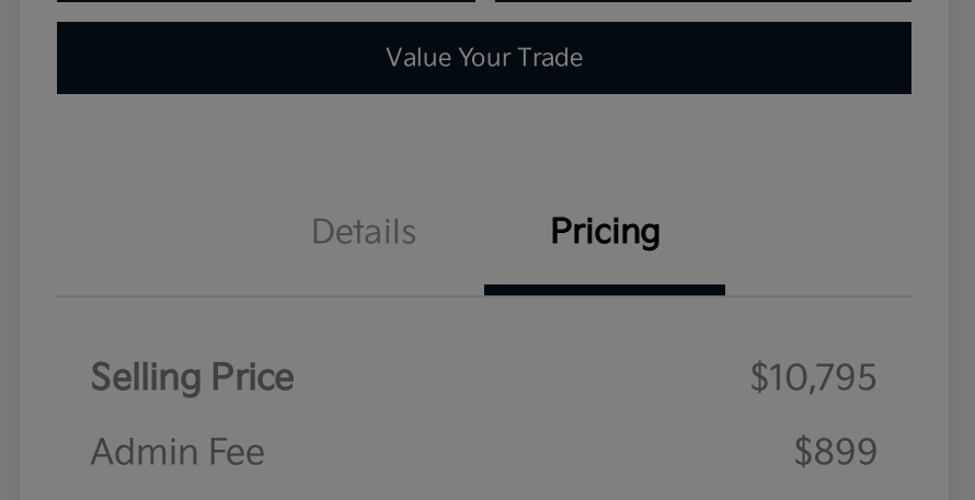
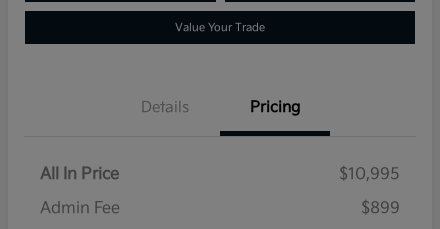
- Selling Price
- $10,795
+ All In Price
+ $10,995
